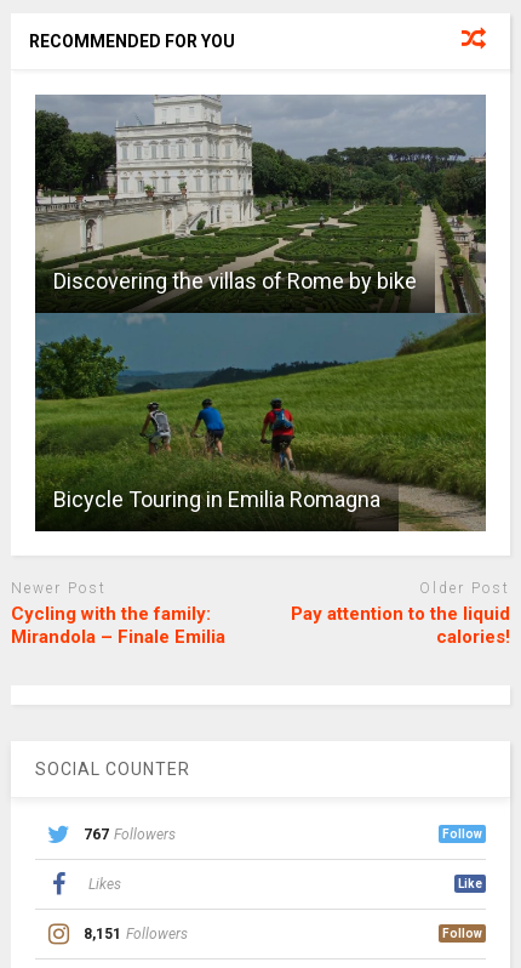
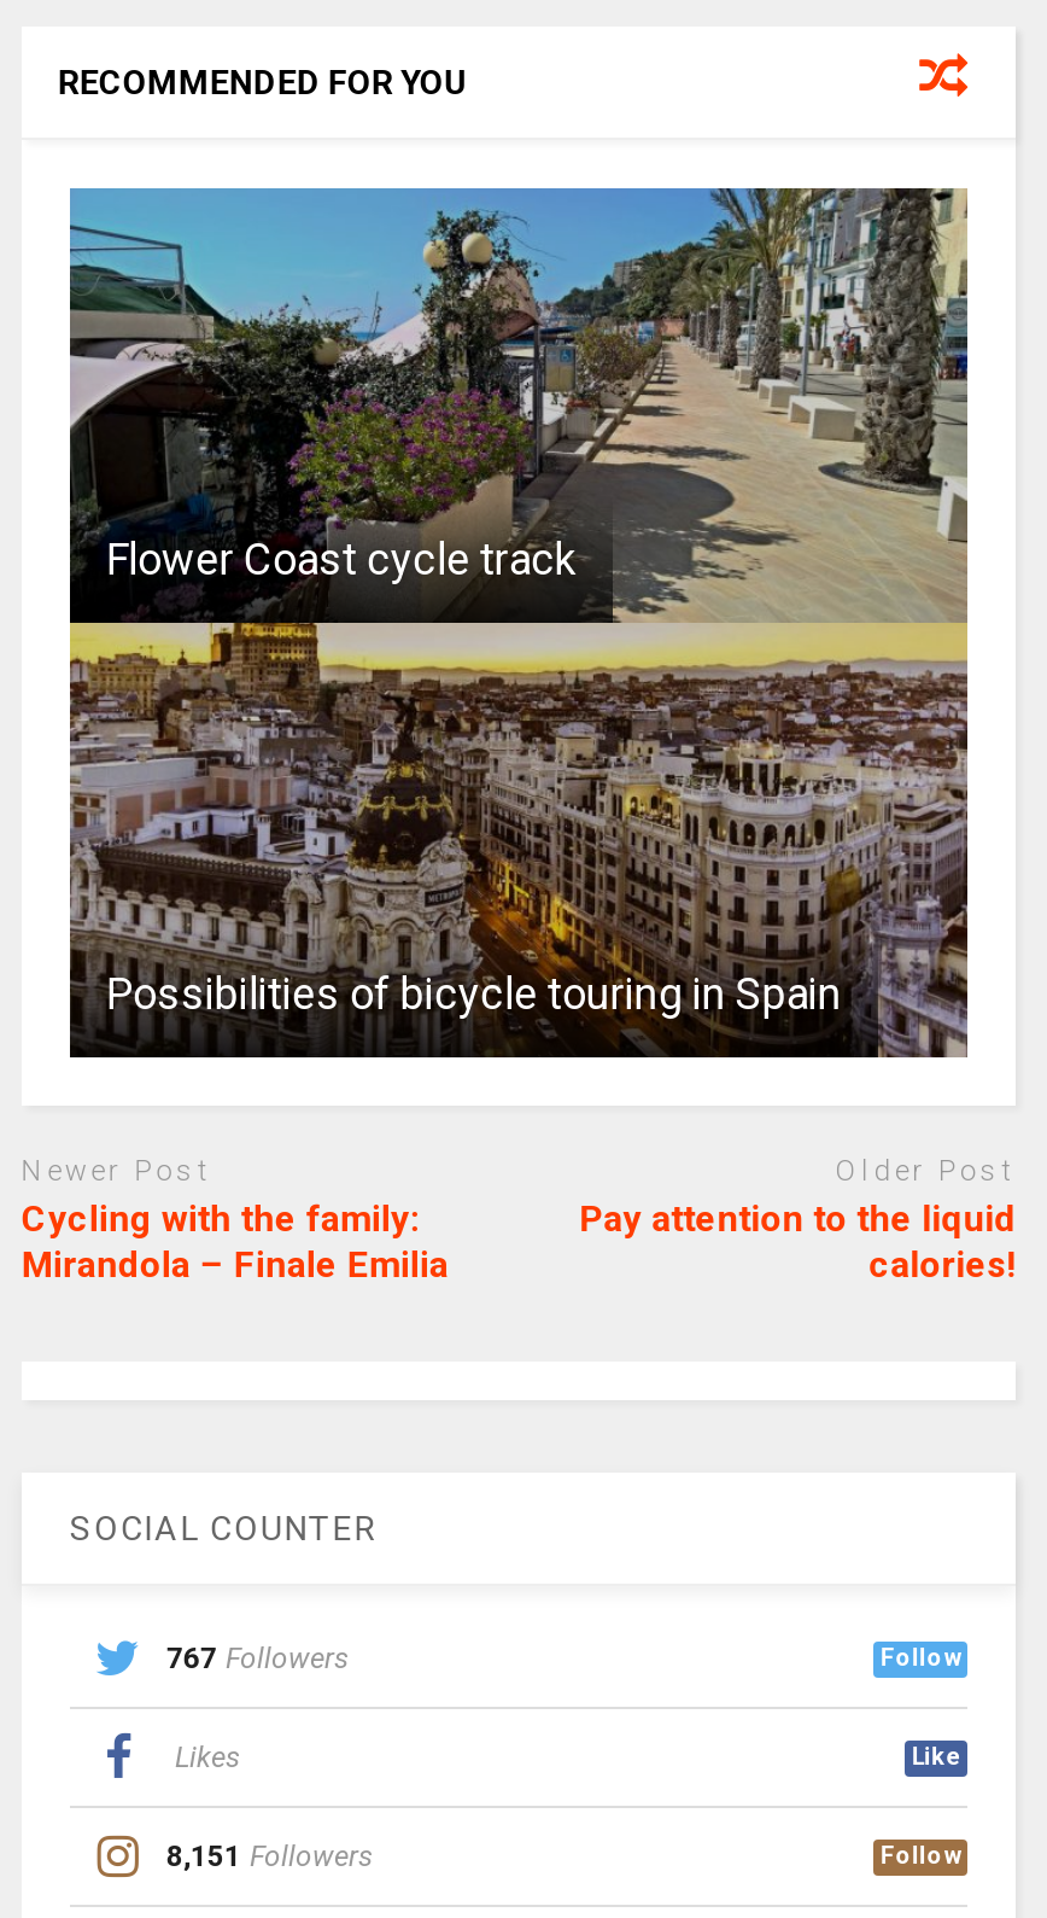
- [image]
- Discovering the villas of Rome by bike
+ [image]
+ Flower Coast cycle track

- Bicycle Touring in Emilia Romagna
+ Possibilities of bicycle touring in Spain
